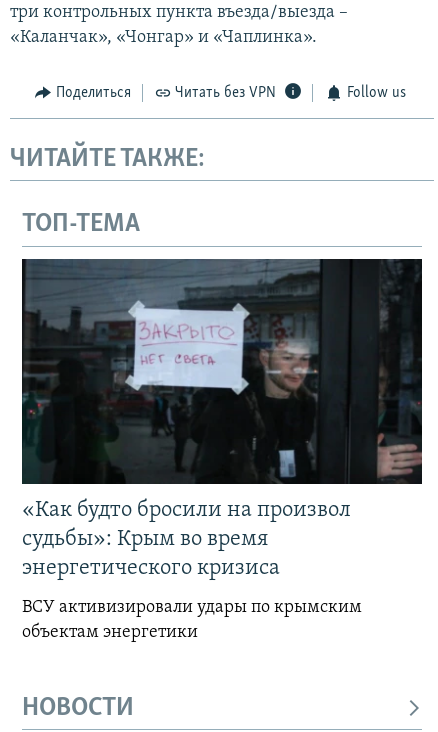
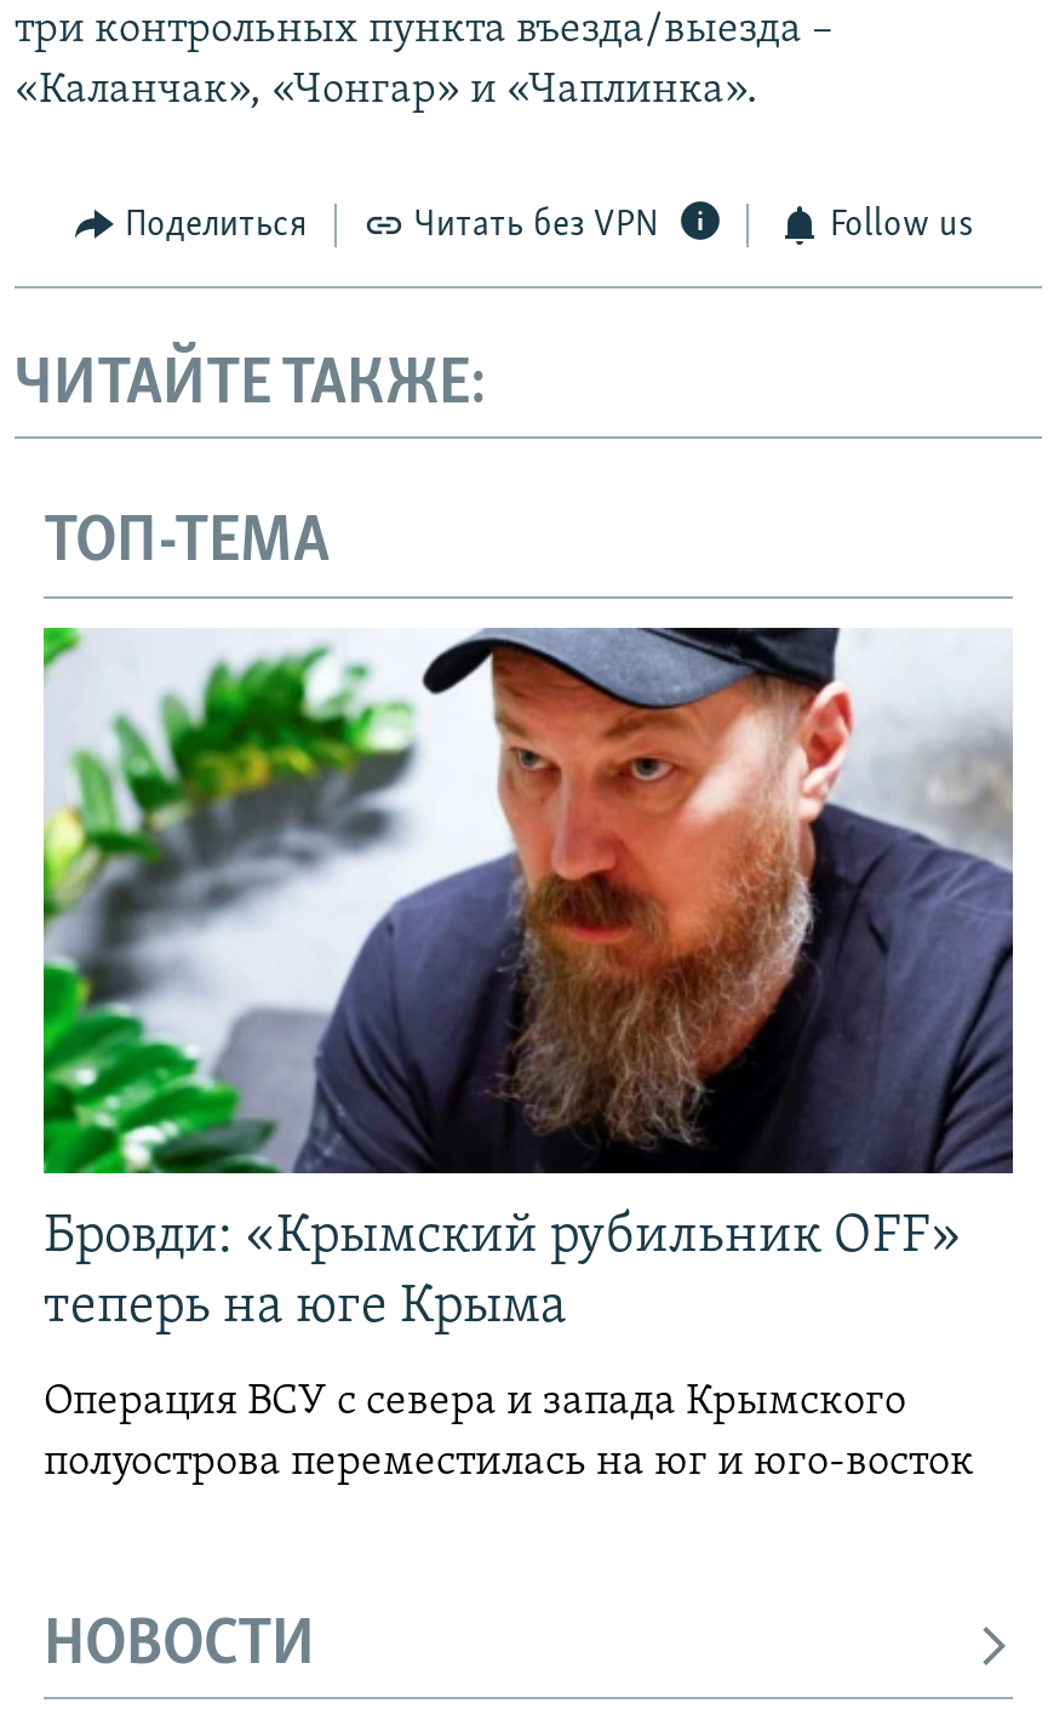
- [image]
- «Как будто бросили на произвол
- судьбы»: Крым во время
- энергетического кризиса
+ [image]
+ Бровди: «Крымский рубильник OFF»
+ теперь на юге Крыма

- ВСУ активизировали удары по крымским
- объектам энергетики
+ Операция ВСУ с севера и запада Крымского
+ полуострова переместилась на юг и юго-восток
